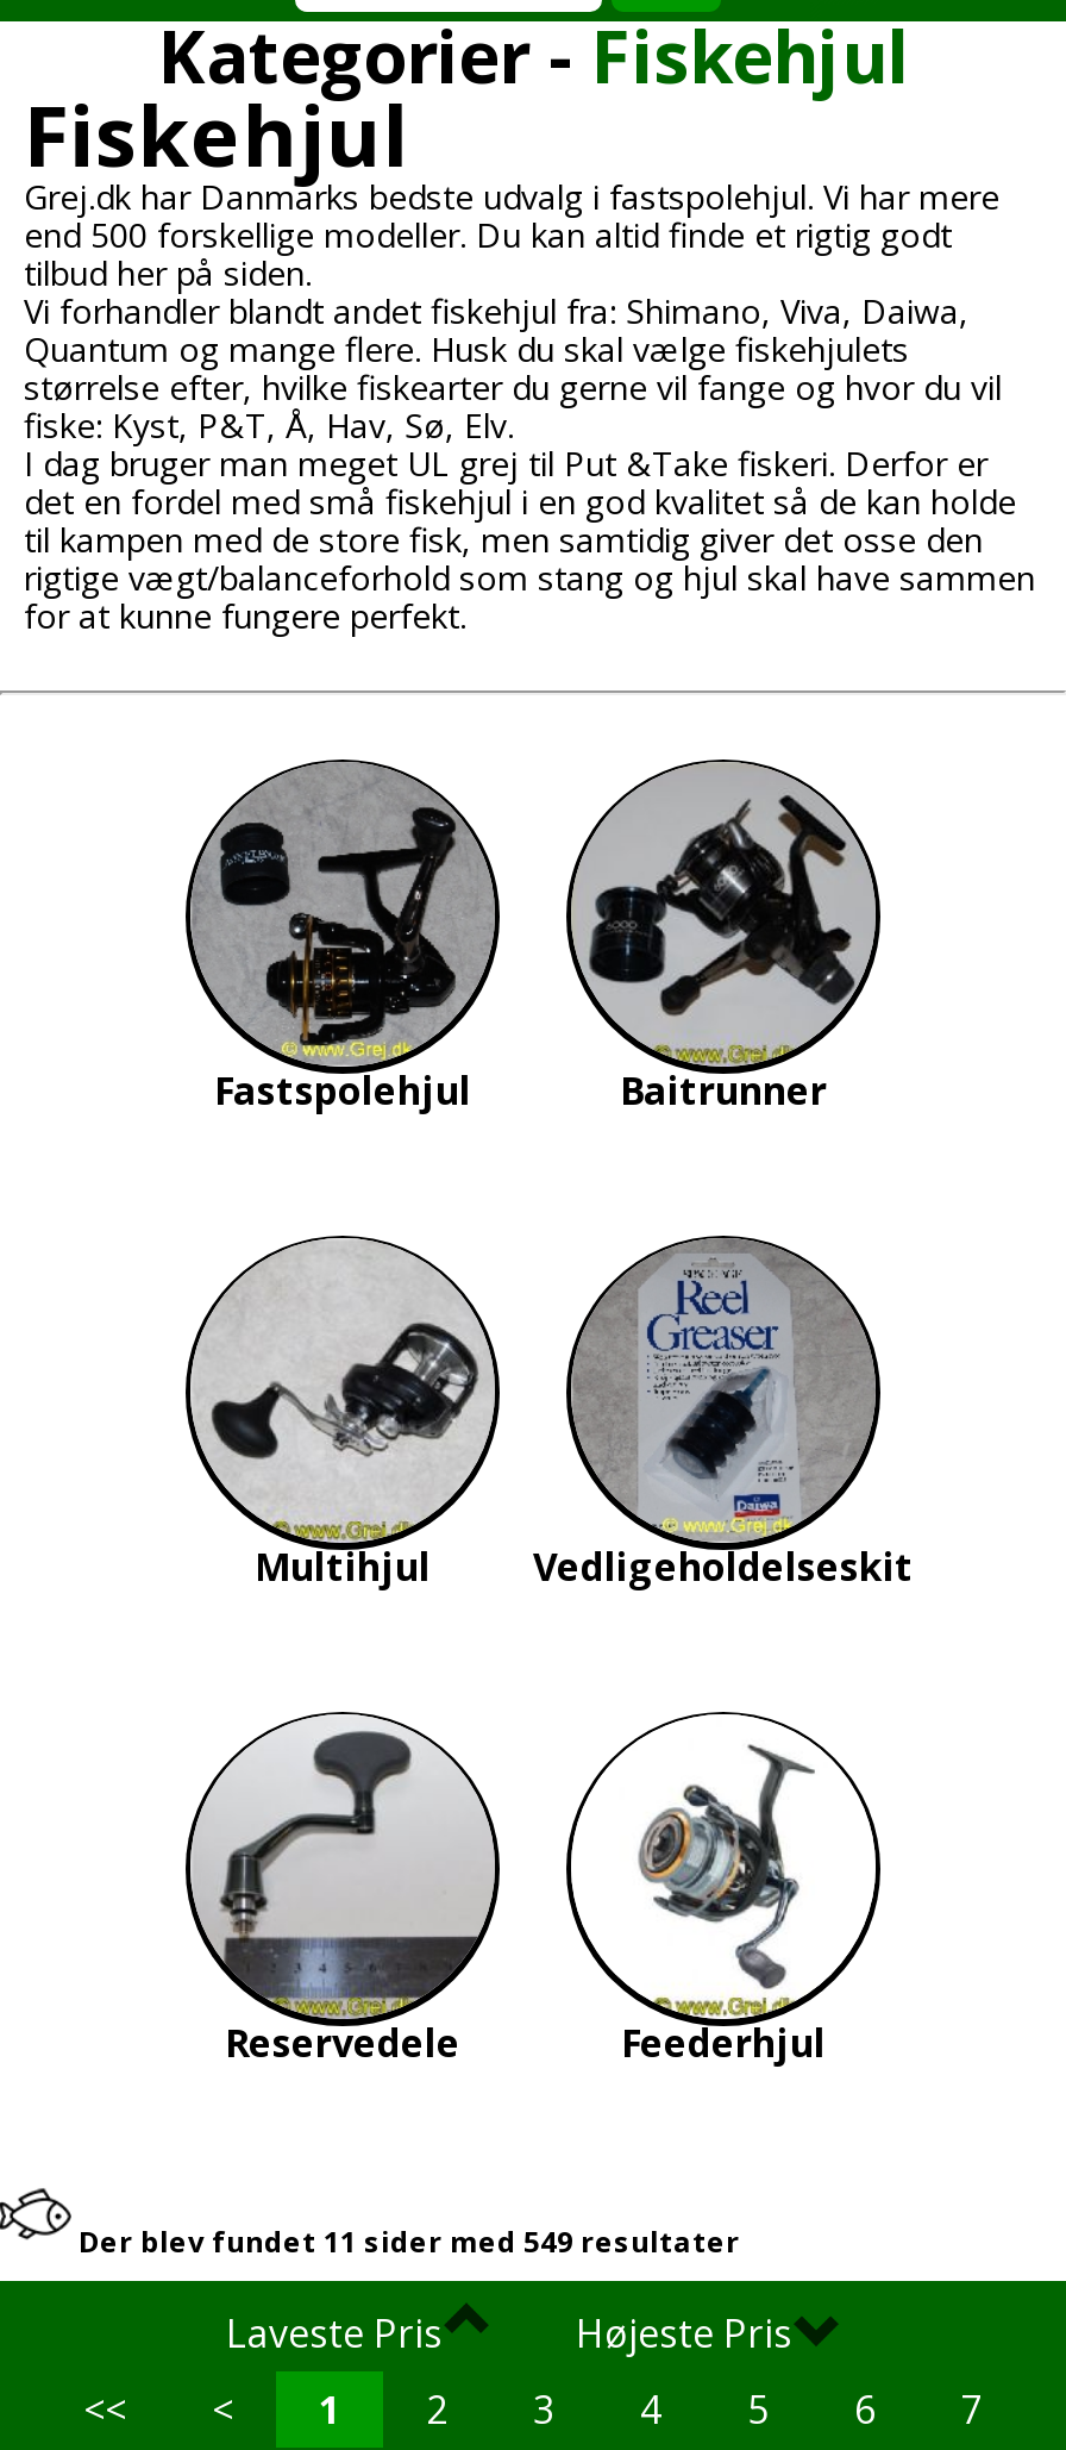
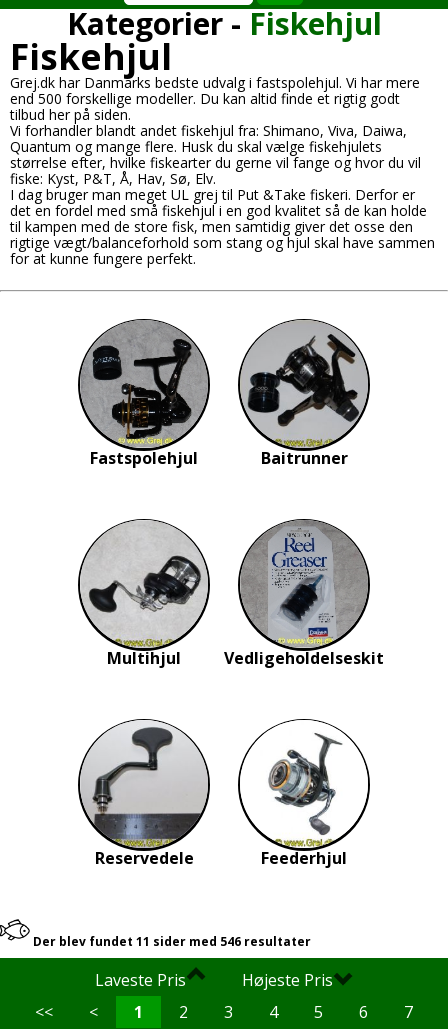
- Der blev fundet 11 sider med 549 resultater
+ Der blev fundet 11 sider med 546 resultater
